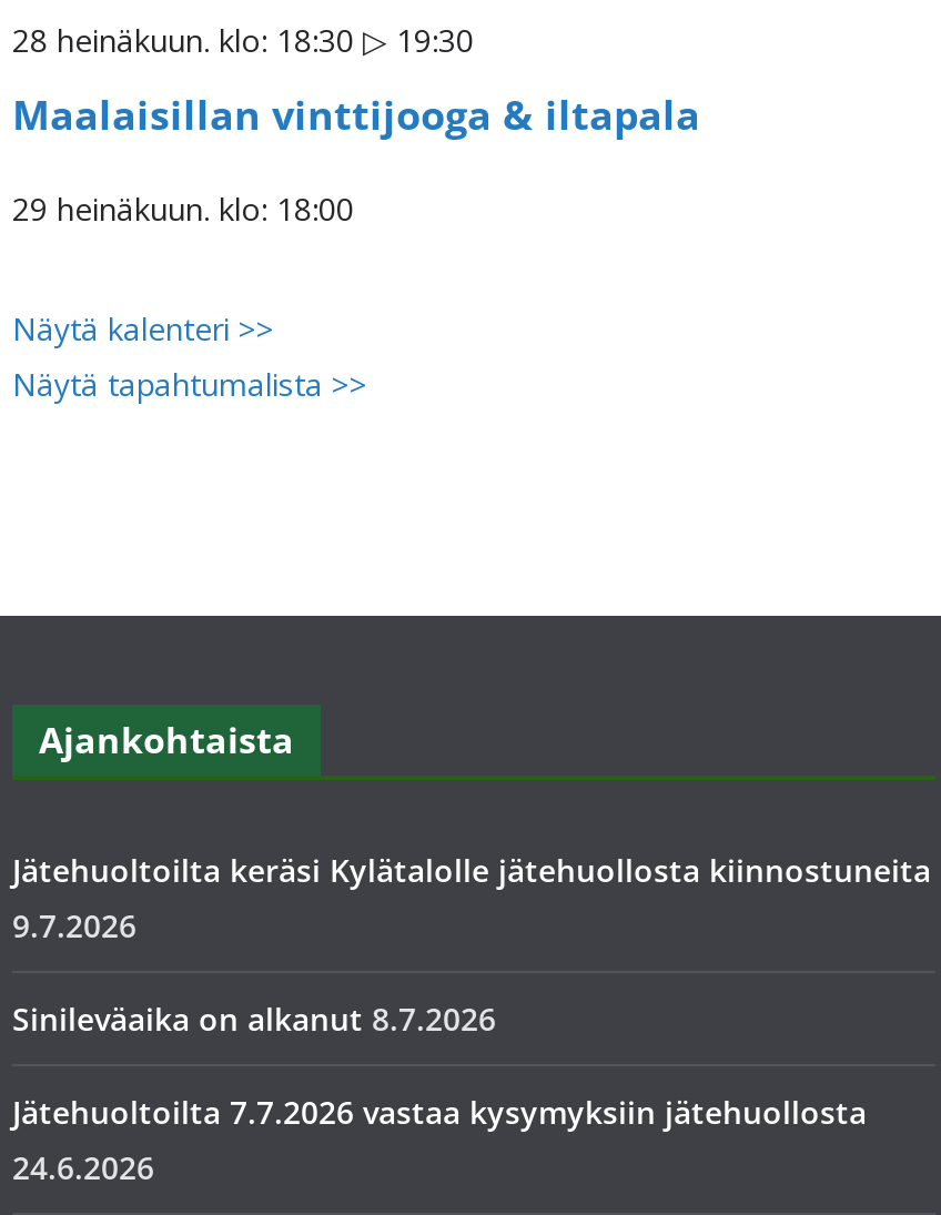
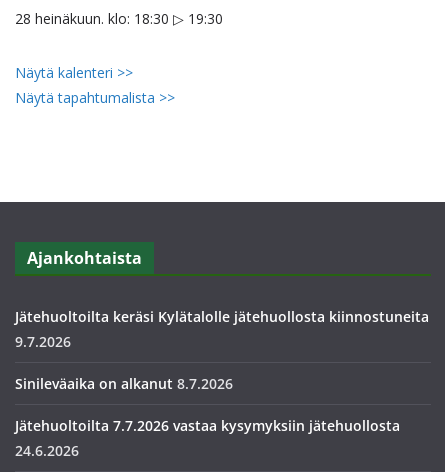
- Maalaisillan vinttijooga & iltapala
- 29 heinäkuun. klo: 18:00
